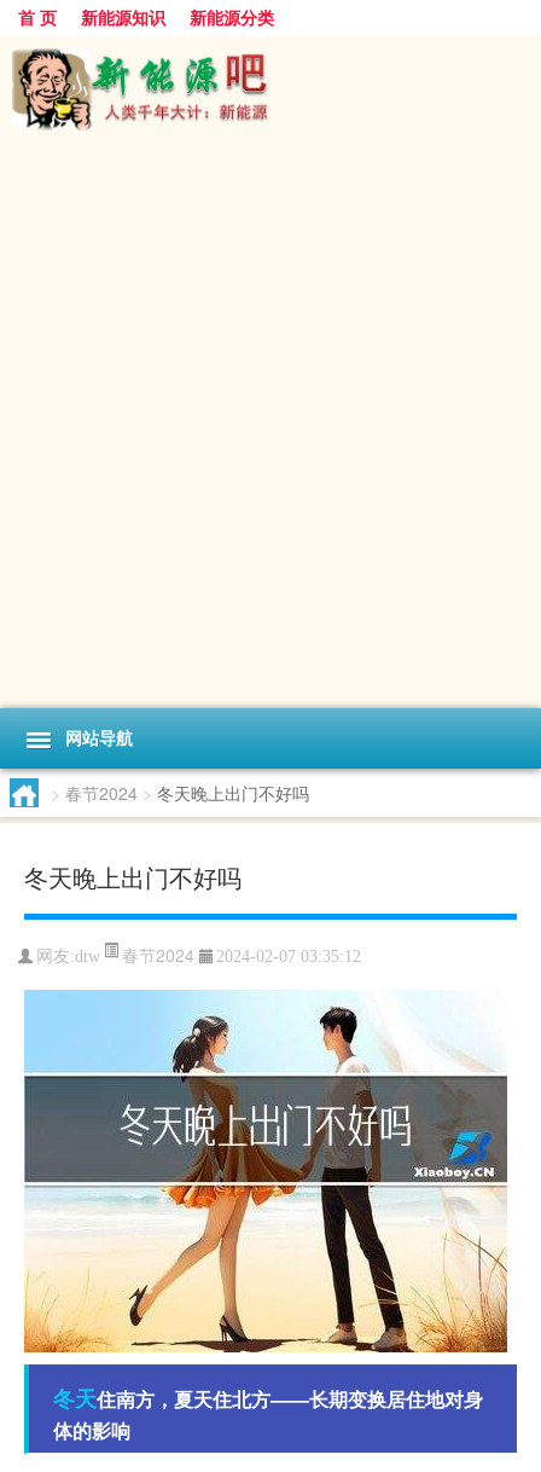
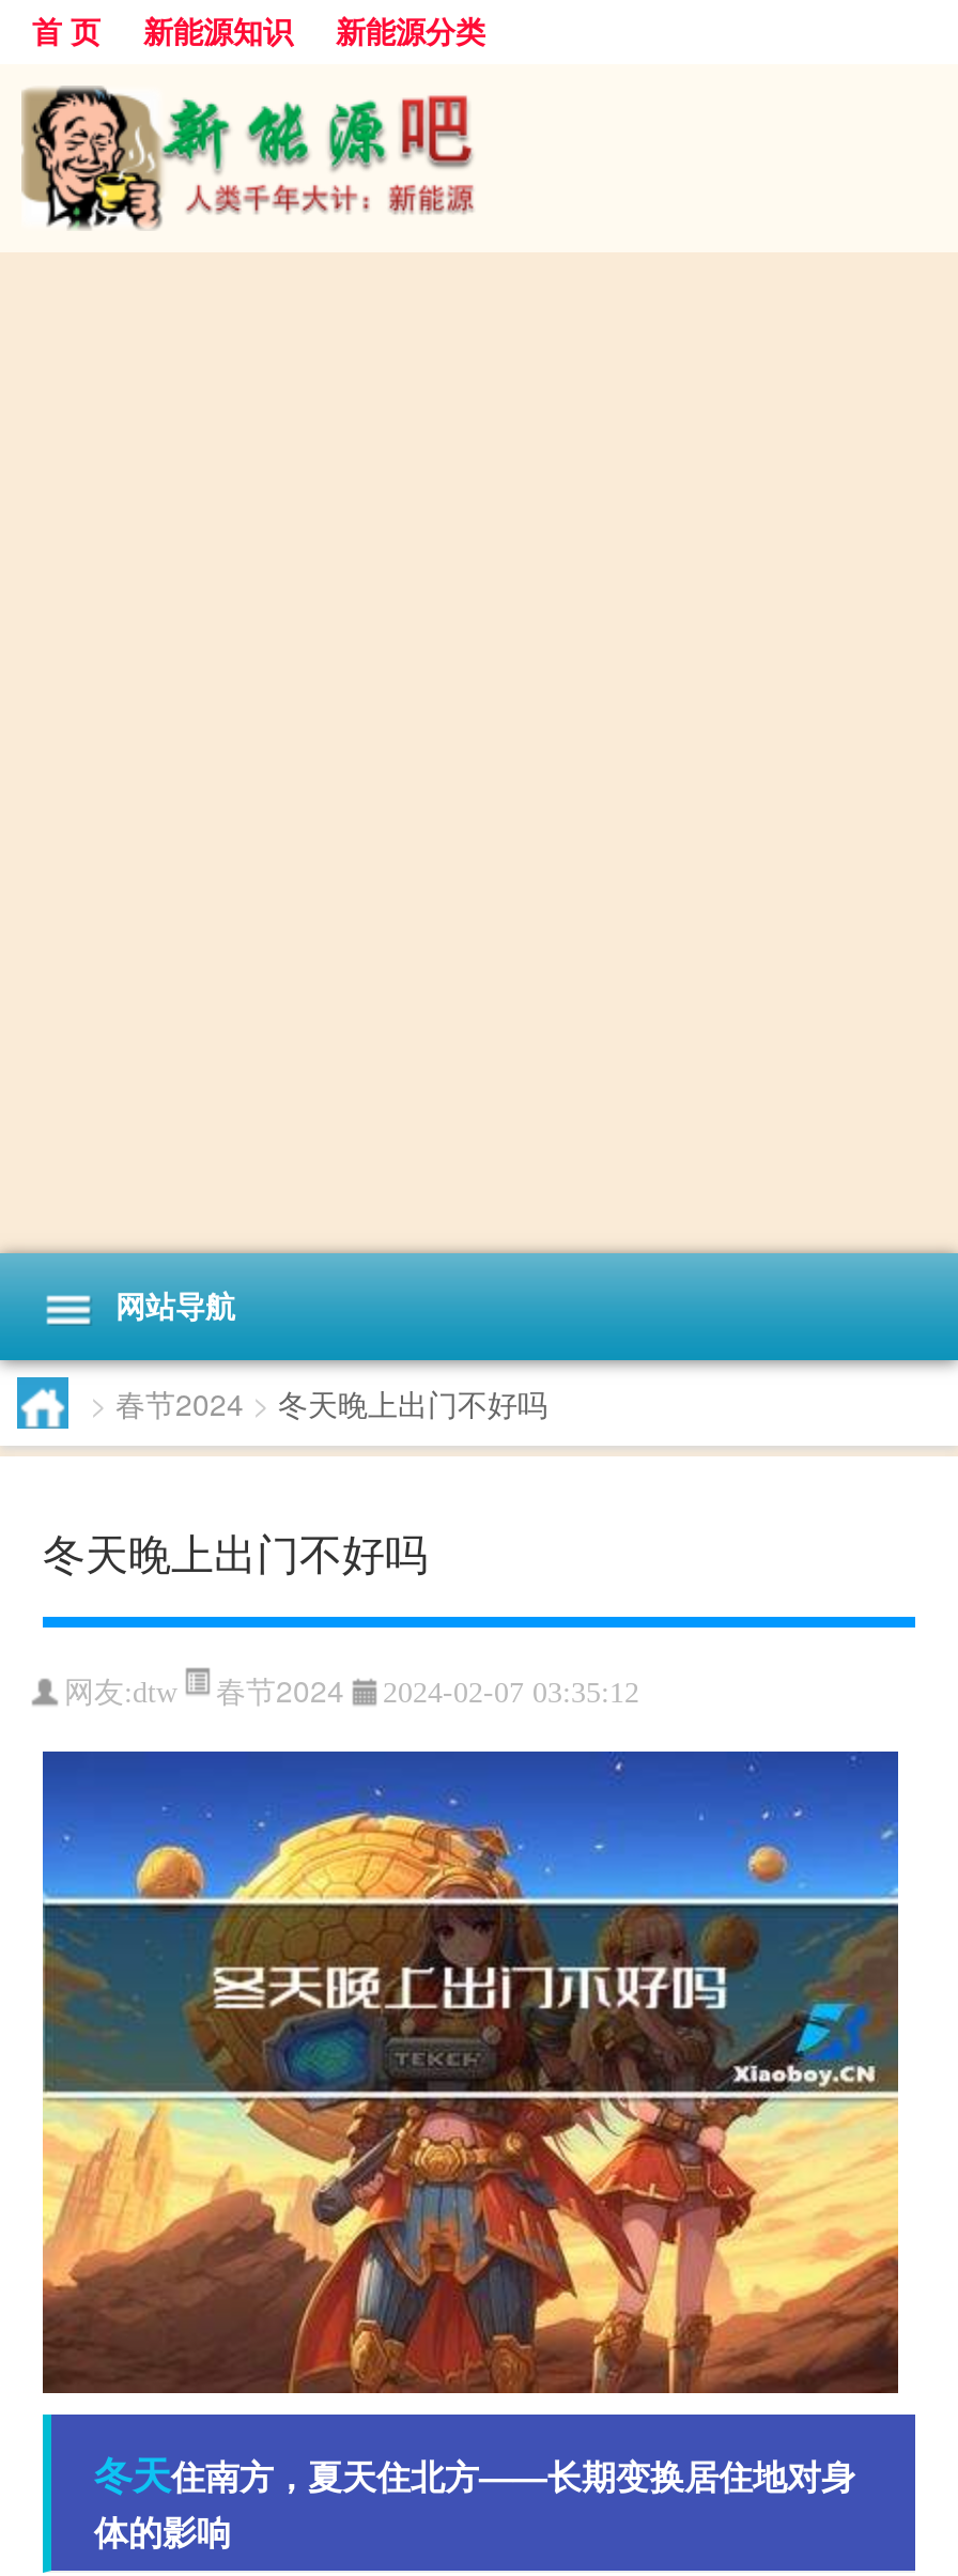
- [image]
+ [image]
